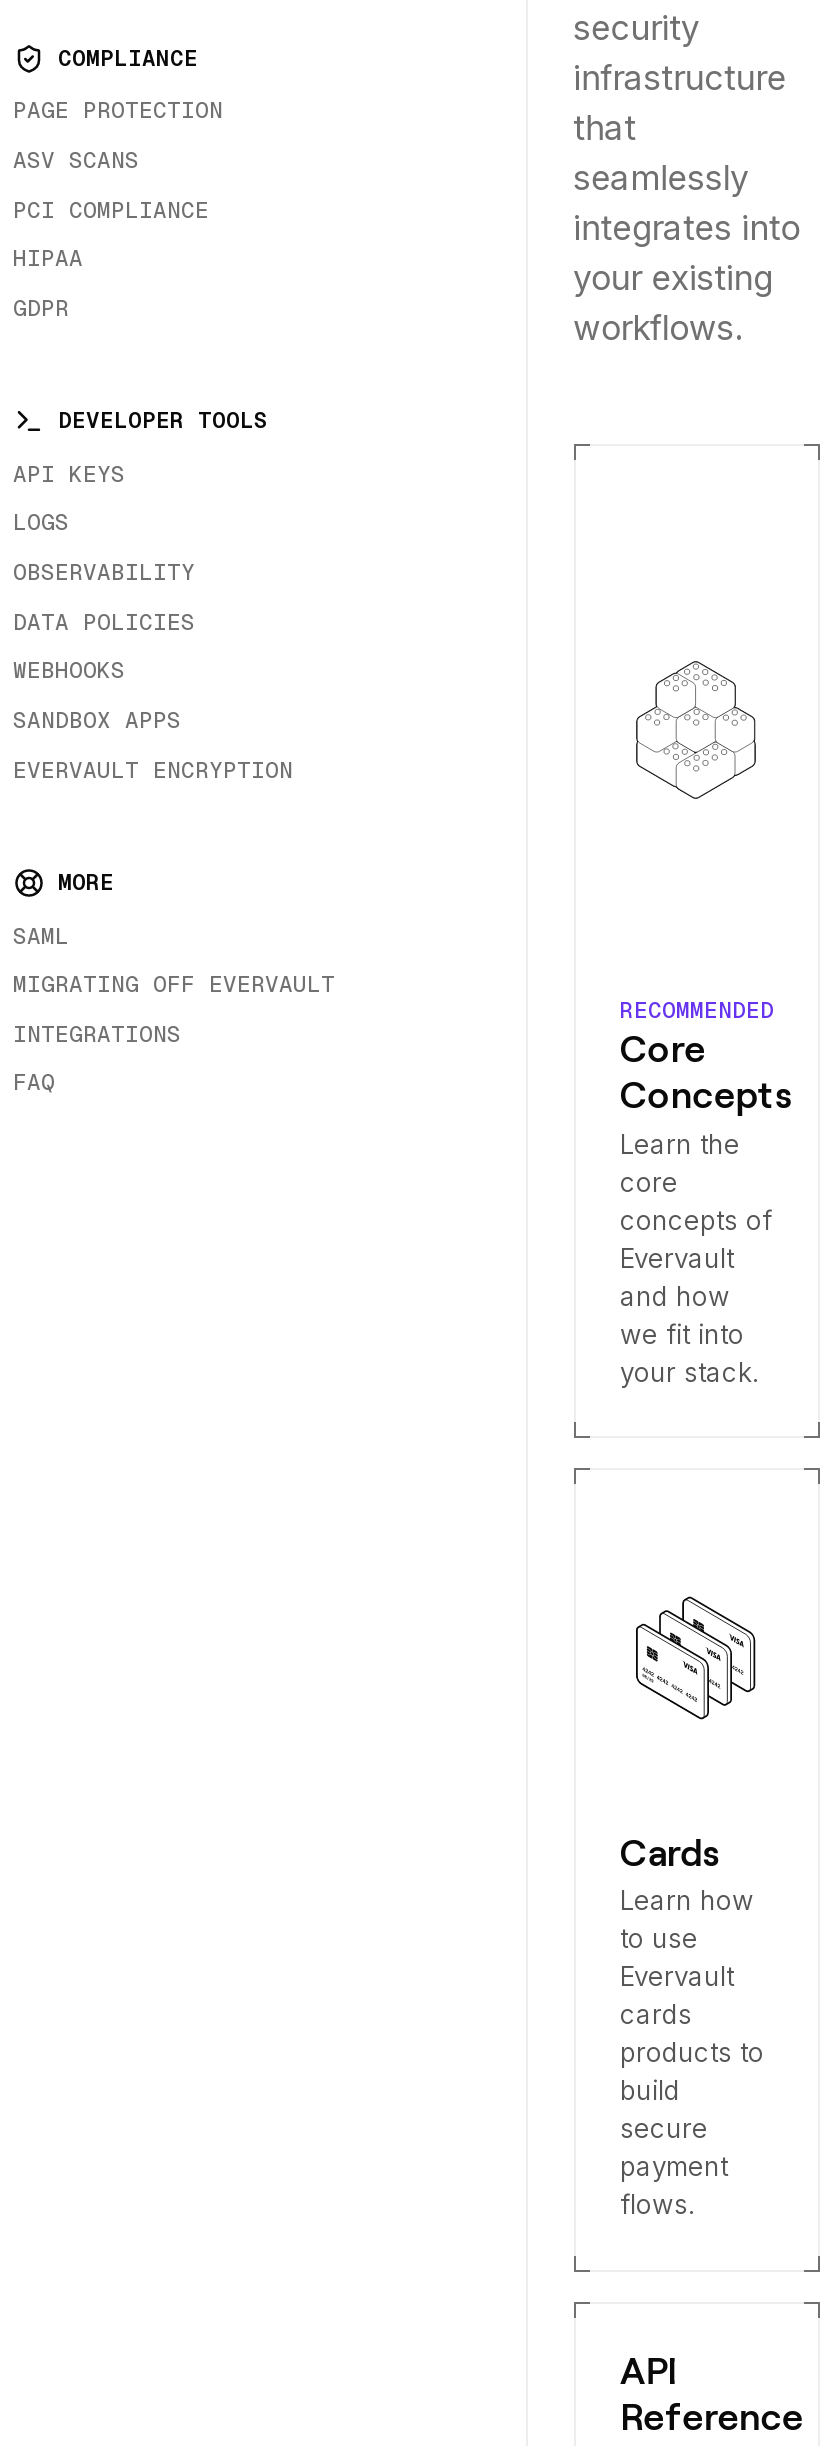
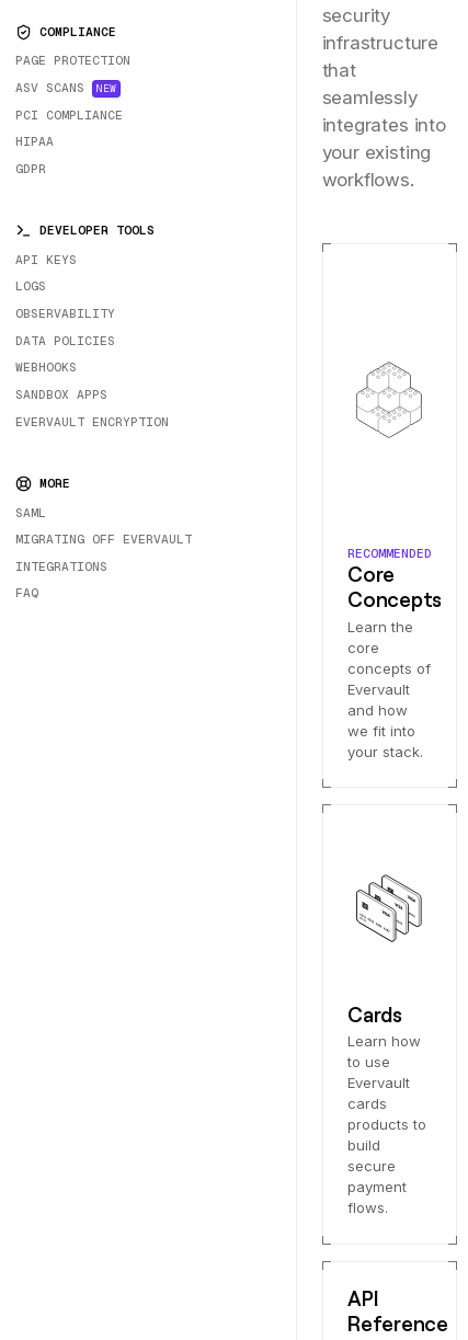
+ NEW
